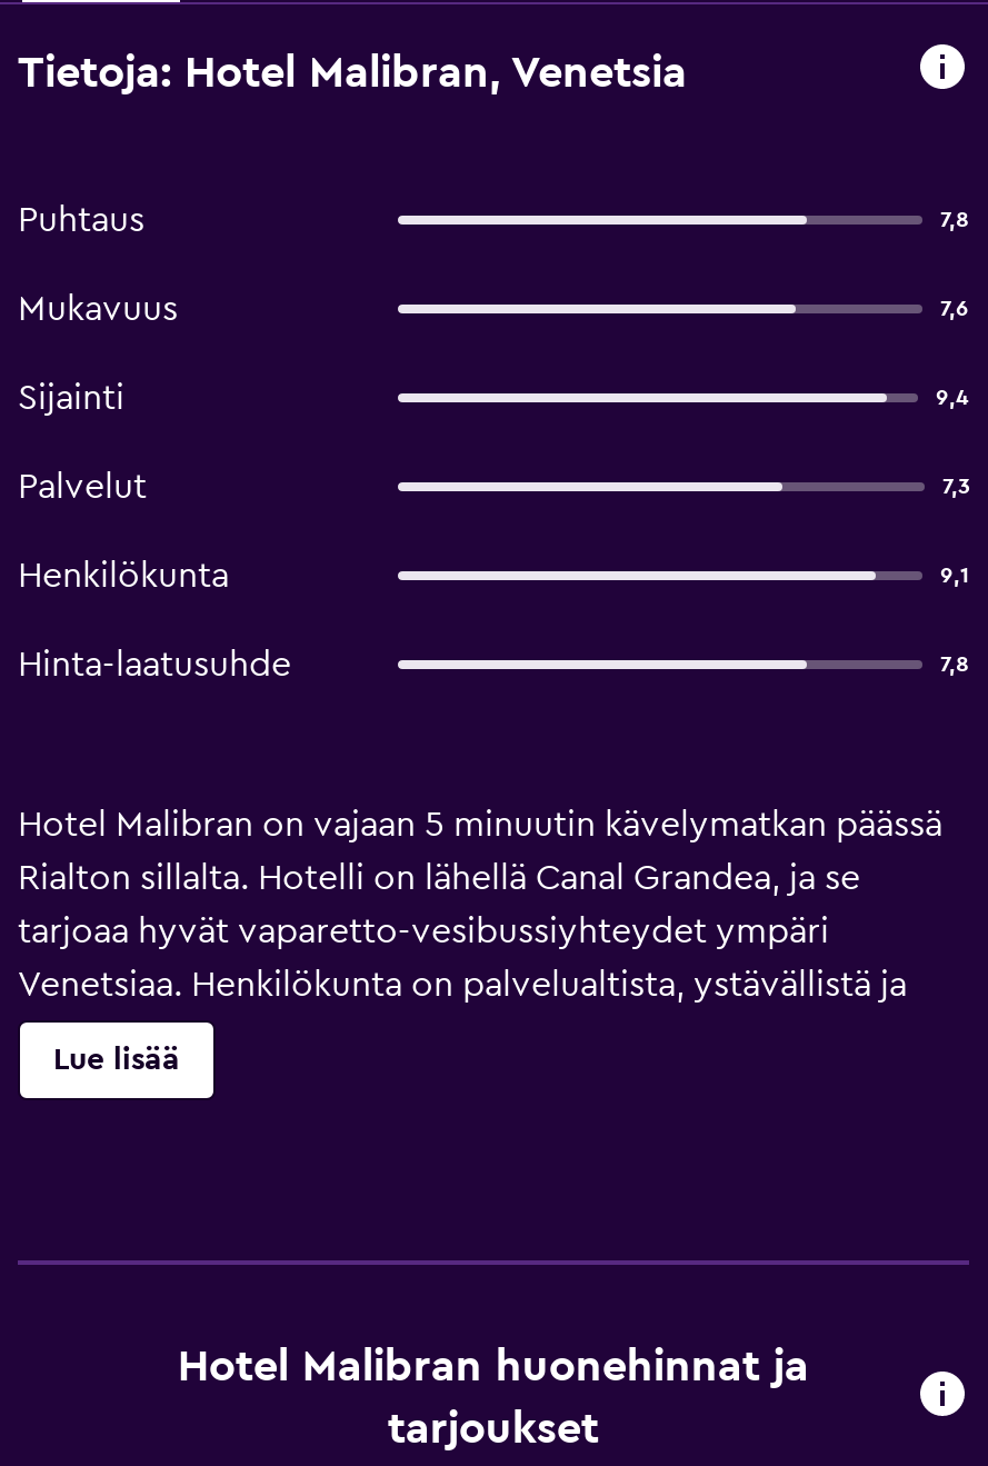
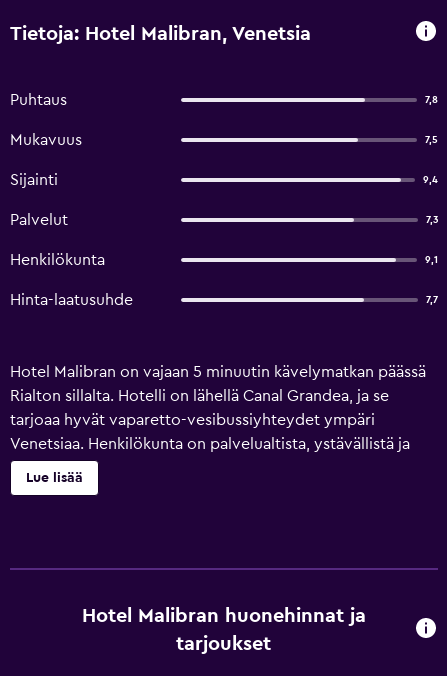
- 7,6
+ 7,5

- 7,8
+ 7,7
